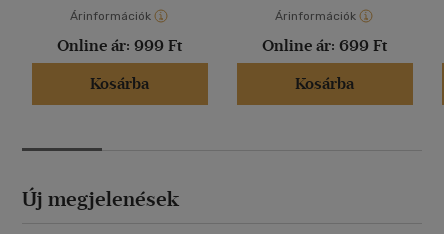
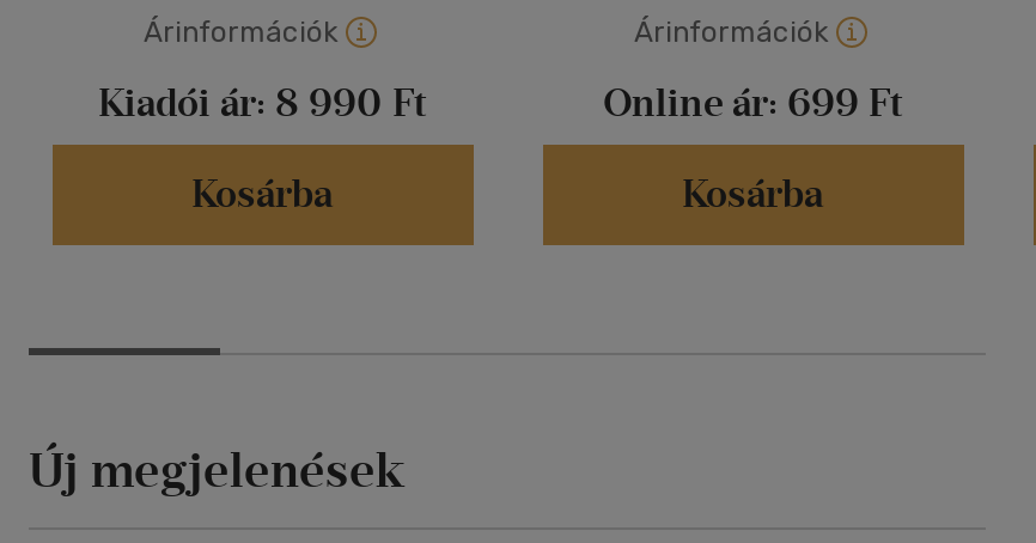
- Online ár: 999 Ft
+ Kiadói ár: 8 990 Ft
